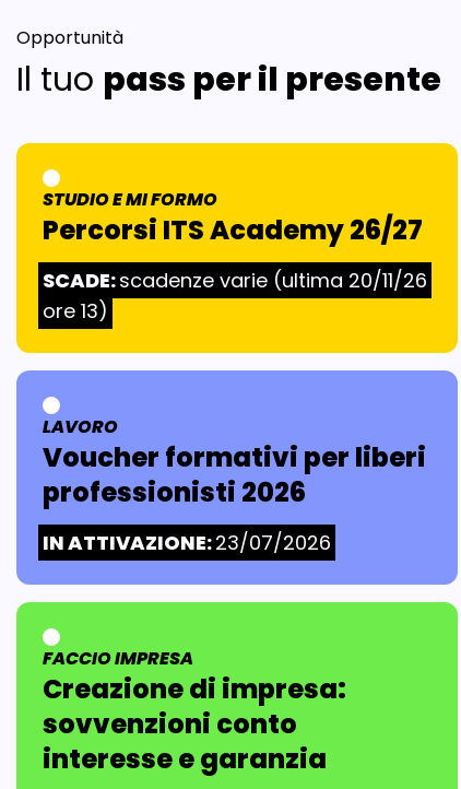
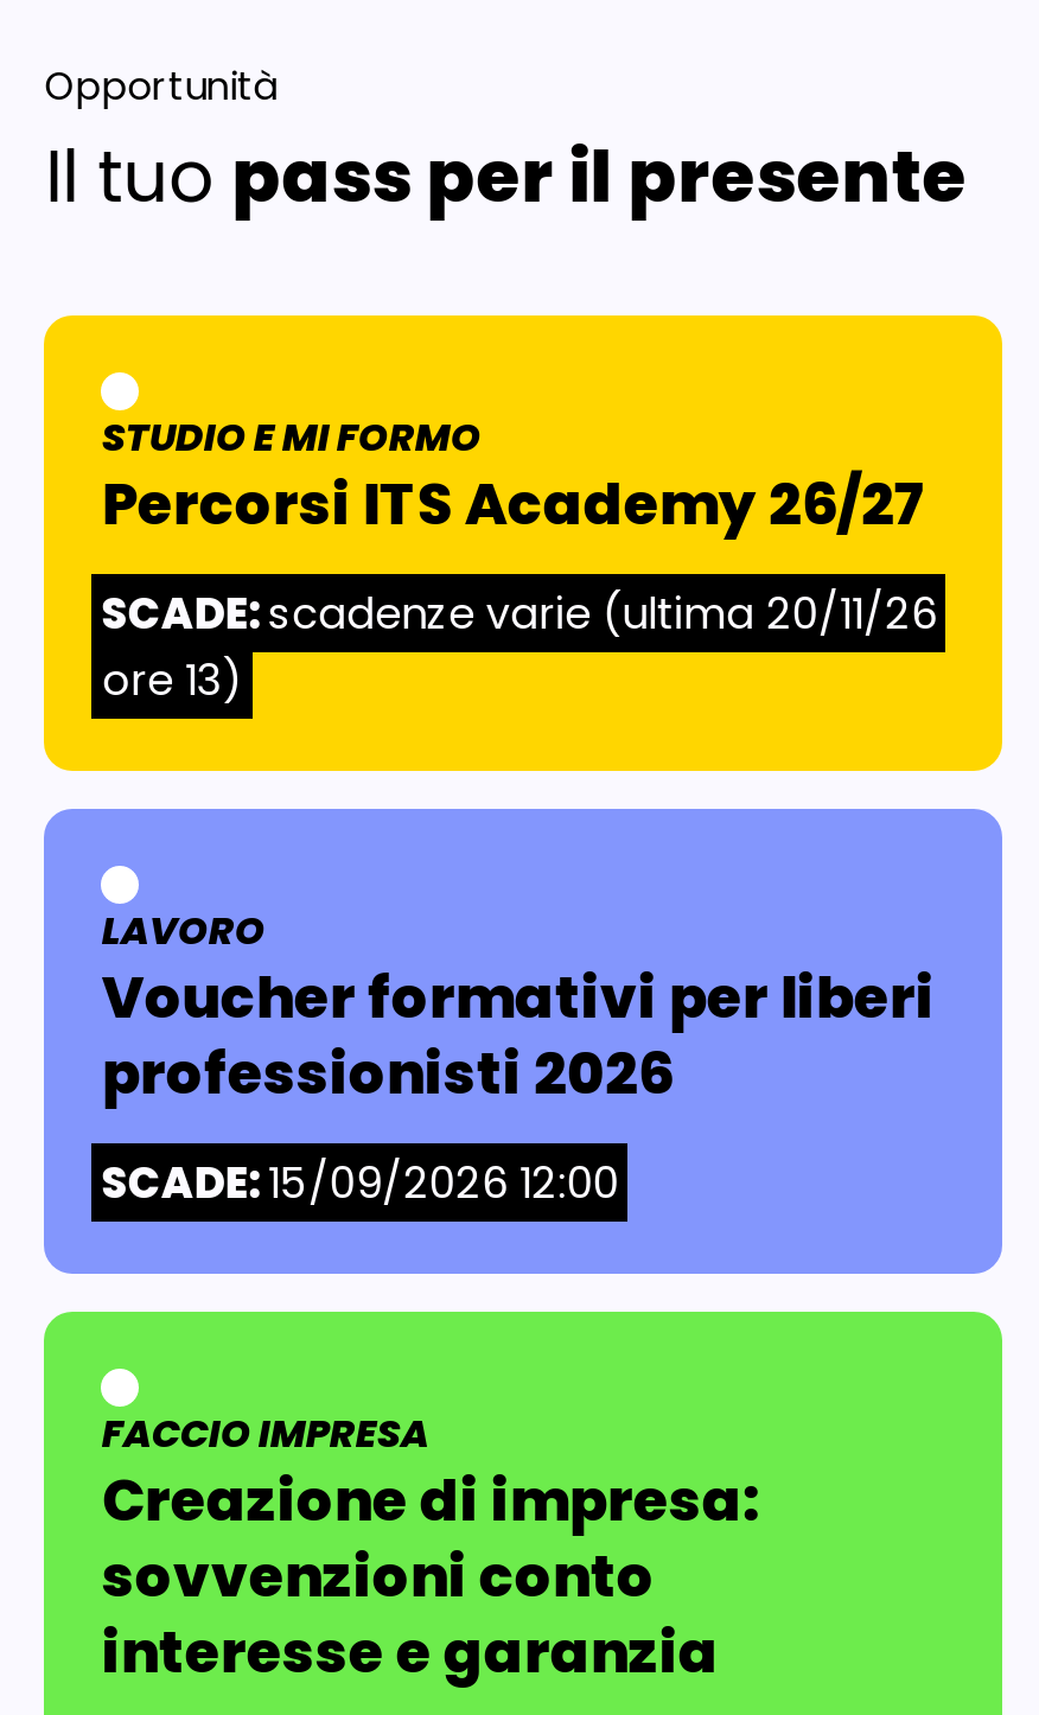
- IN ATTIVAZIONE:23/07/2026
+ SCADE:15/09/2026 12:00
